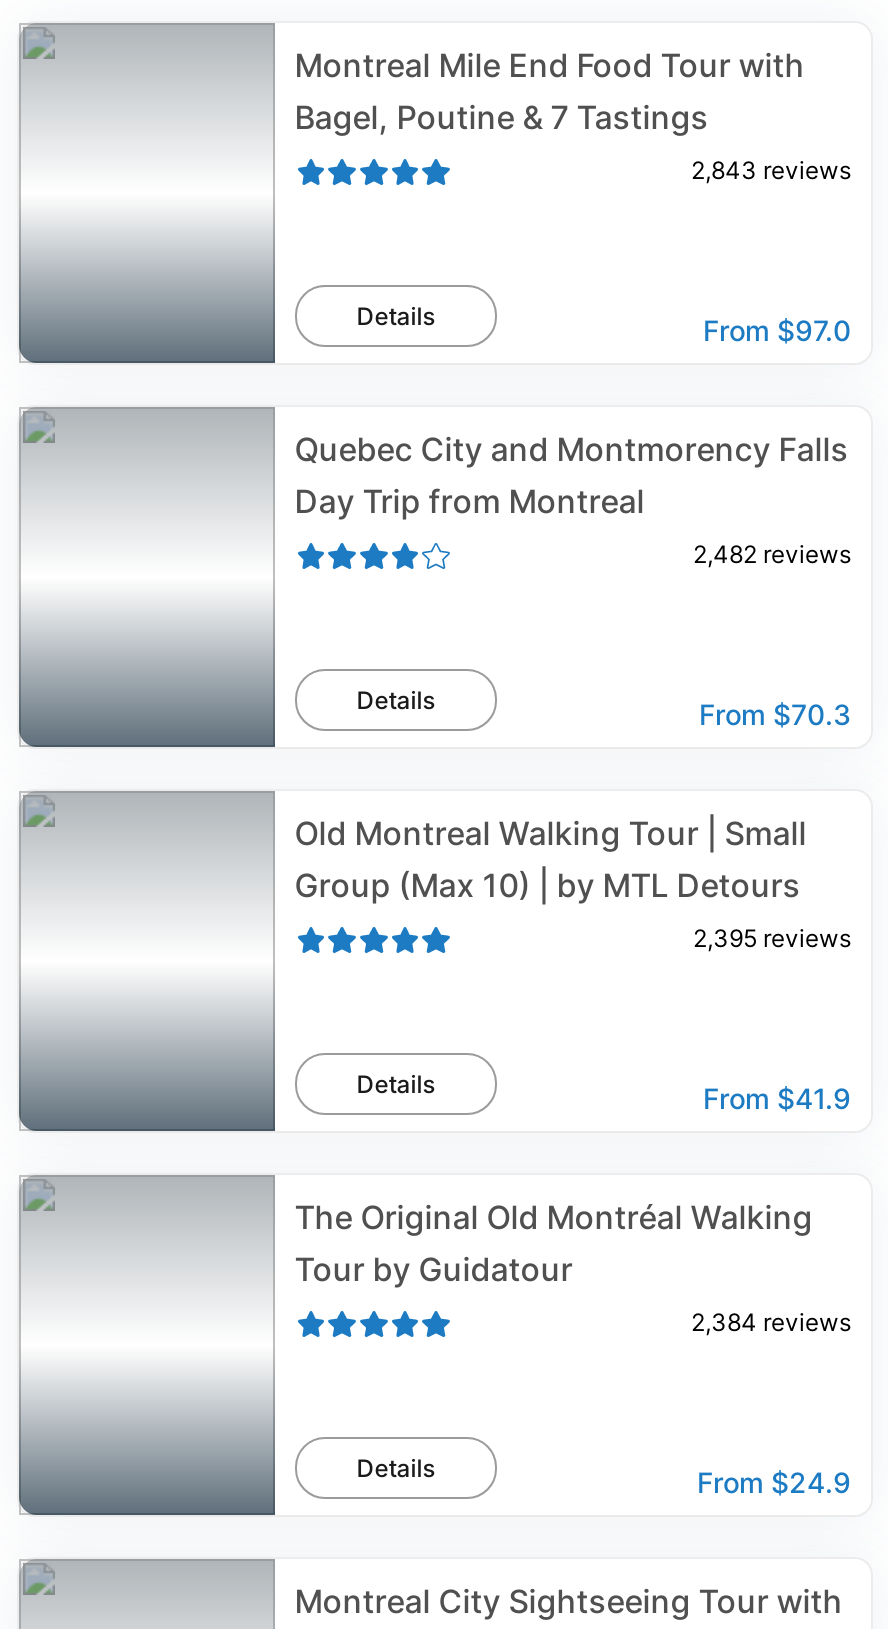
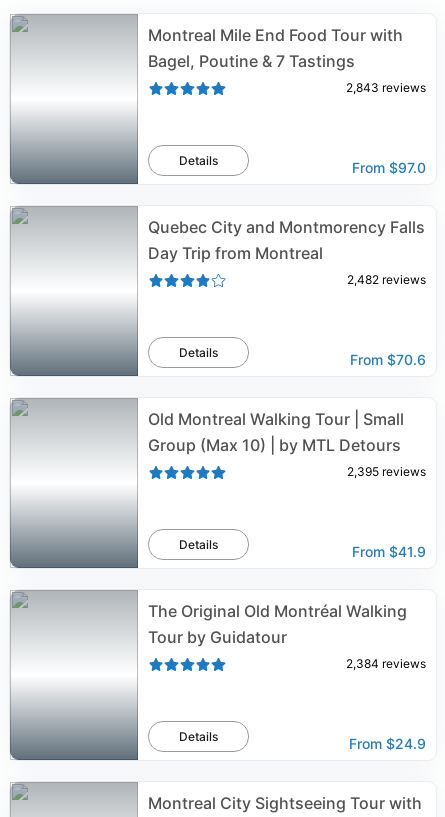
- From $70.3
+ From $70.6
